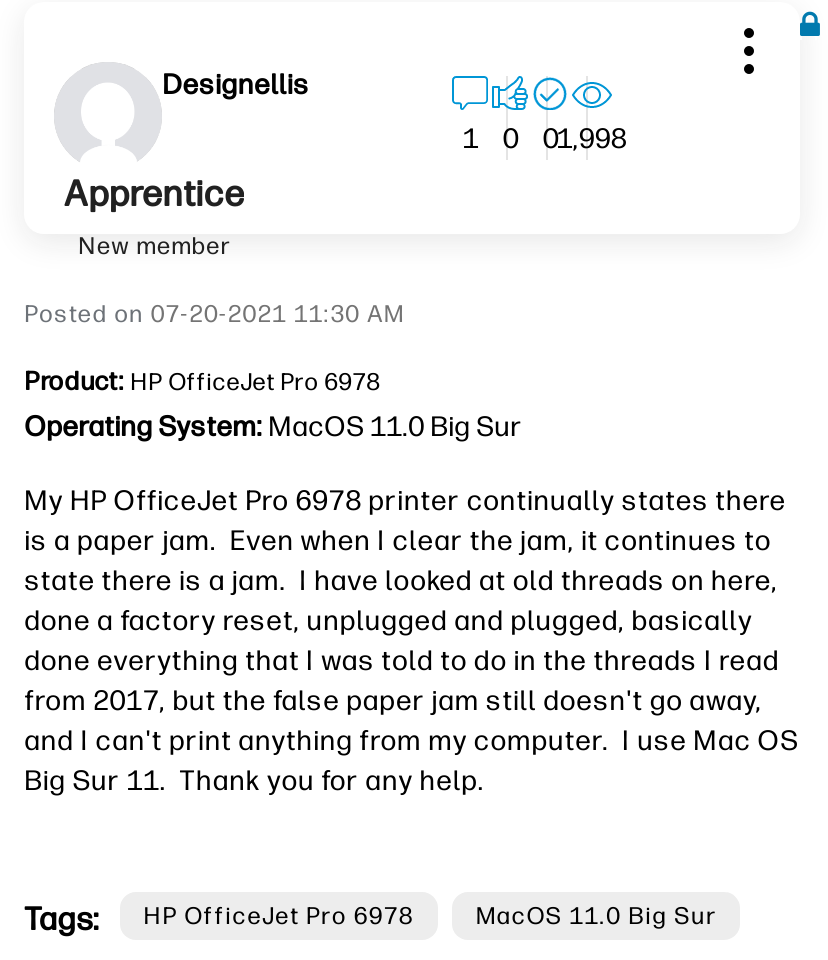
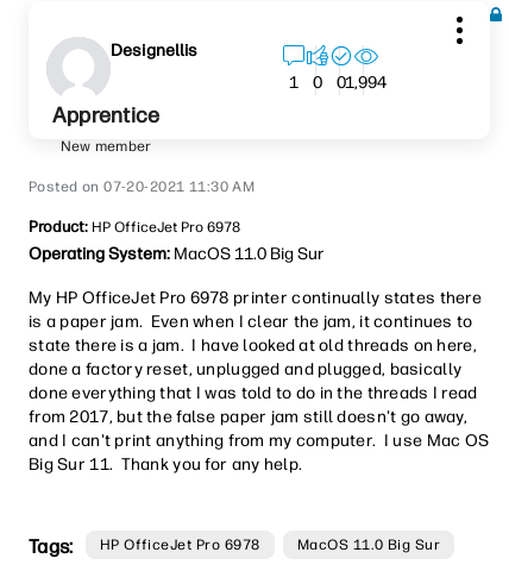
- 1 0 01,998
+ 1 0 01,994
